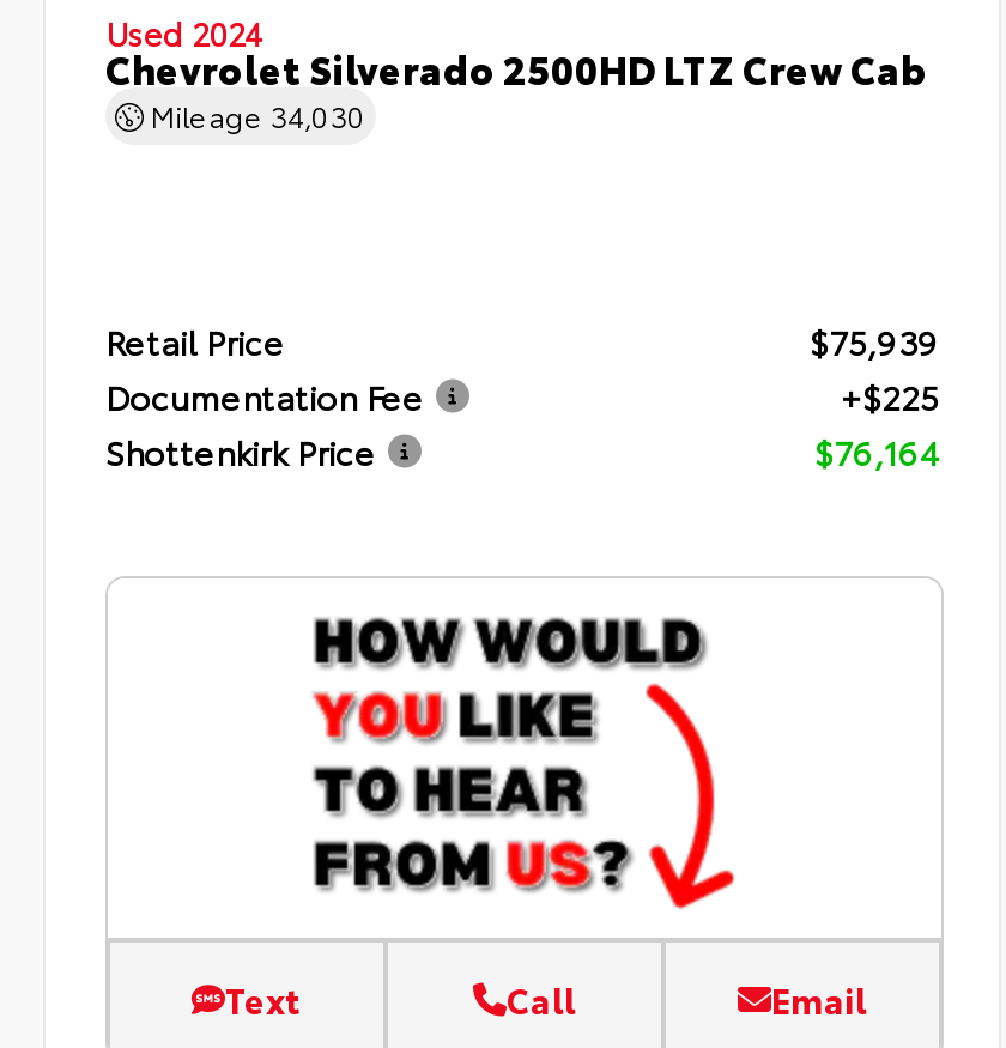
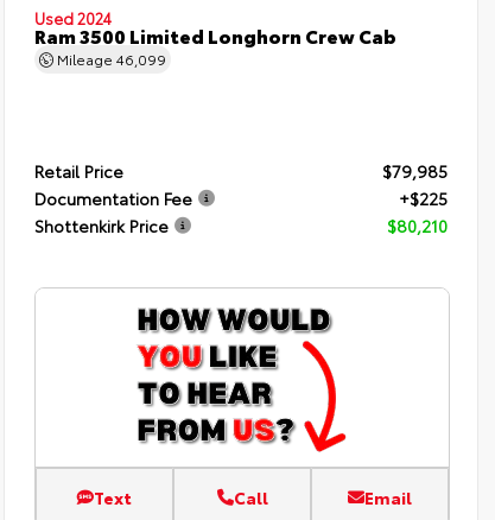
- Chevrolet Silverado 2500HD LTZ Crew Cab
+ Ram 3500 Limited Longhorn Crew Cab

- Mileage 34,030
+ Mileage 46,099

- $75,939
+ $79,985

- $76,164
+ $80,210
